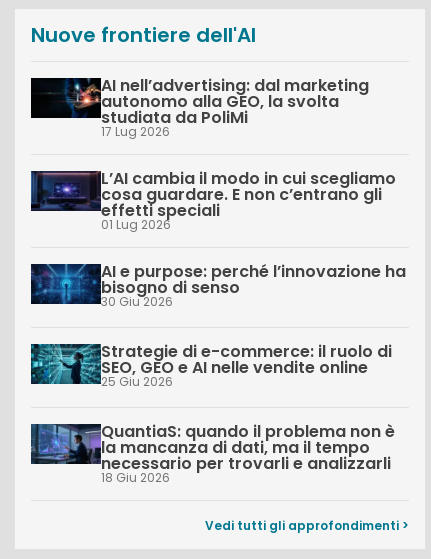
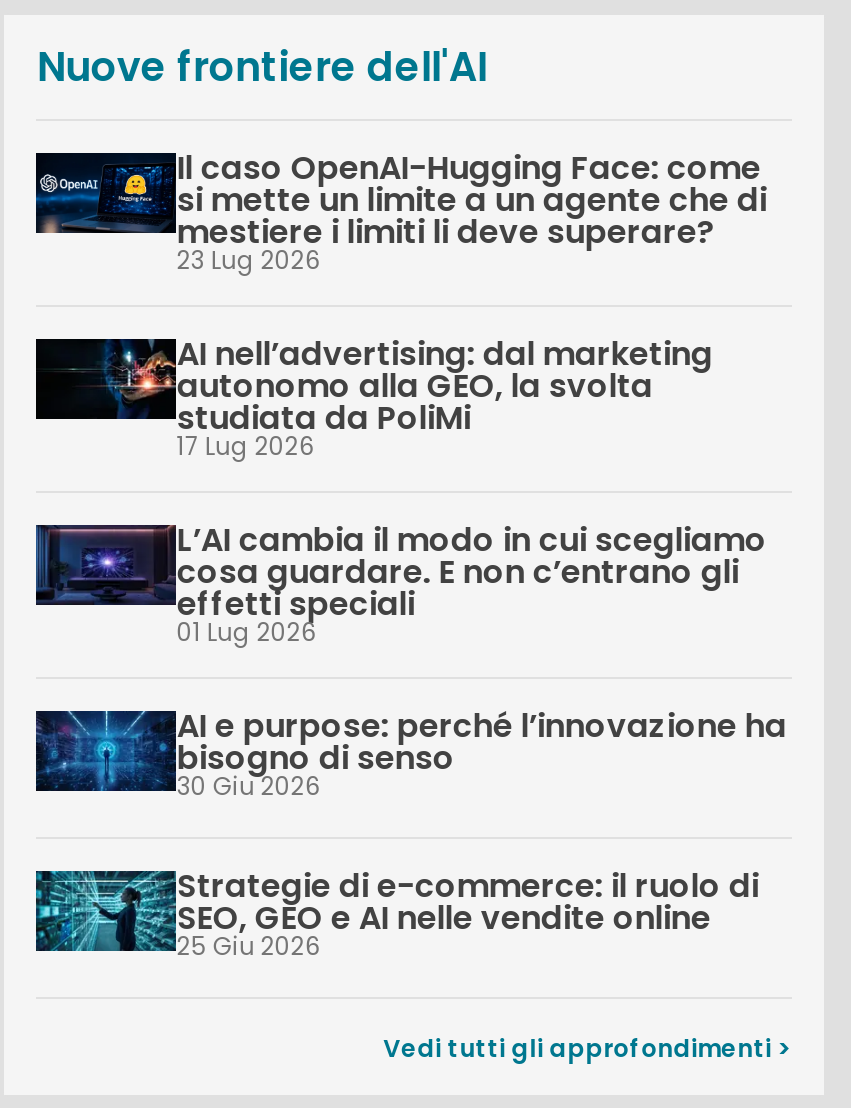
+ [image]
+ Il caso OpenAI-Hugging Face: come
+ si mette un limite a un agente che di
+ mestiere i limiti li deve superare?
+ 23 Lug 2026

moved down: [image] | AI nell’advertising: dal marketing | autonomo alla GEO, la svolta | ... | SEO, GEO e AI nelle vendite online | 25 Giu 2026

- [image]
- QuantiaS: quando il problema non è
- la mancanza di dati, ma il tempo
- necessario per trovarli e analizzarli
- 18 Giu 2026
